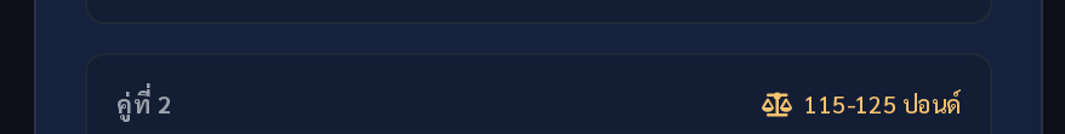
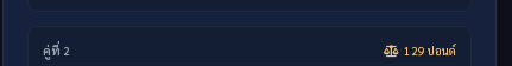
- 115-125 ปอนด์
+ 129 ปอนด์
